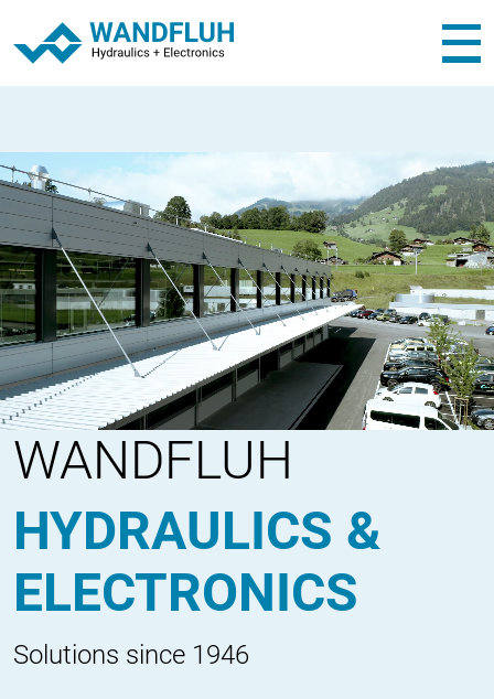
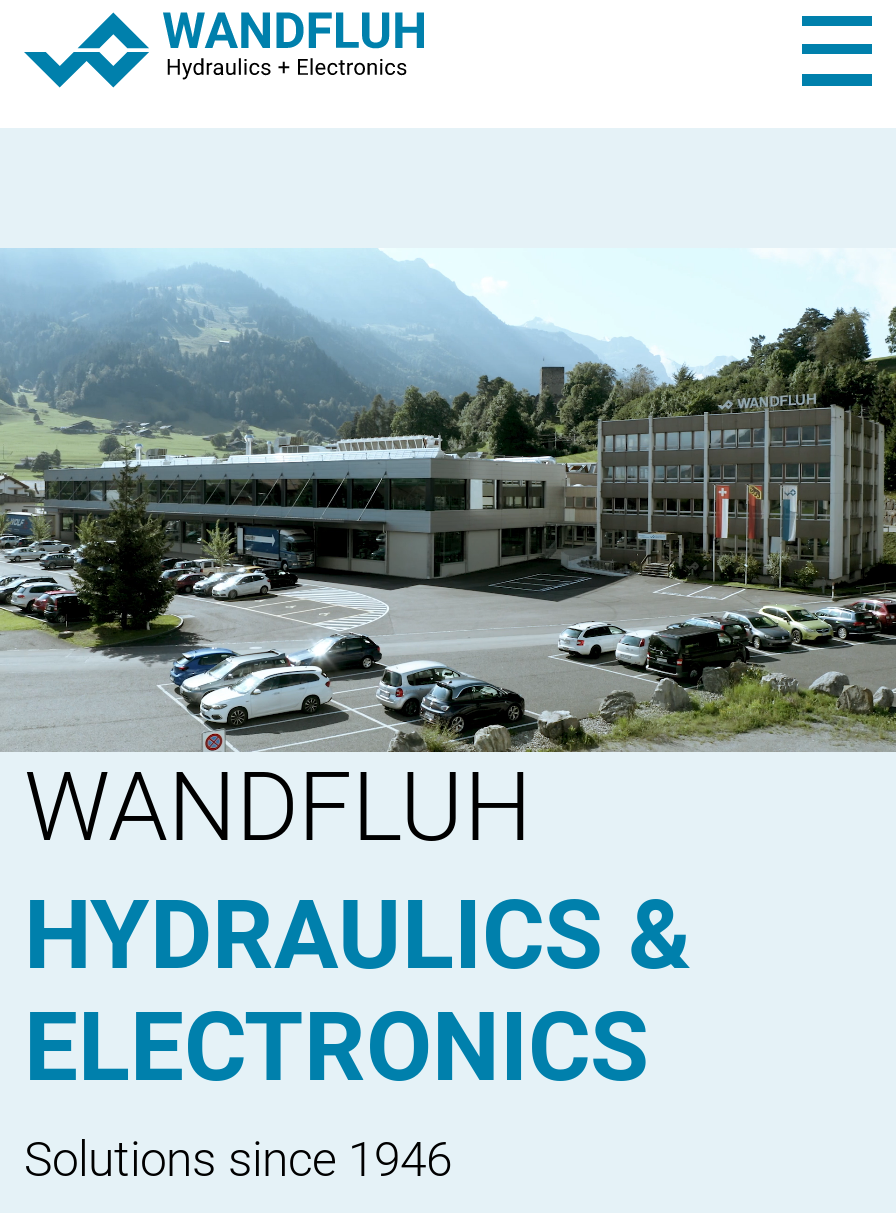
- [image]
+ [image]
